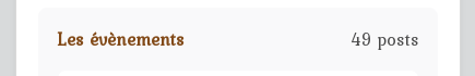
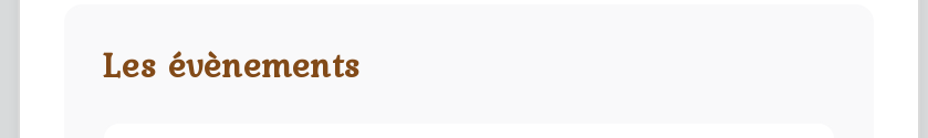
- 49 posts
